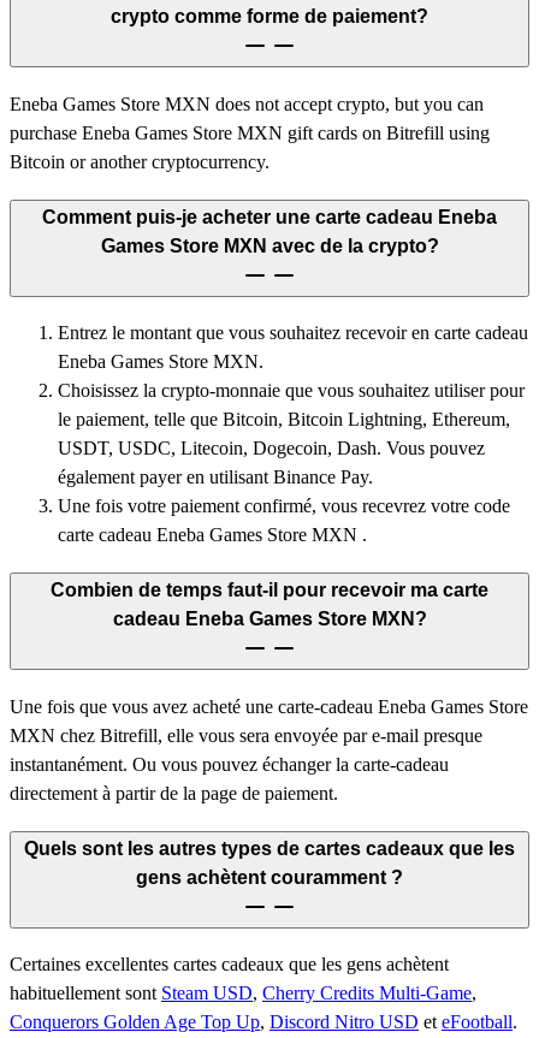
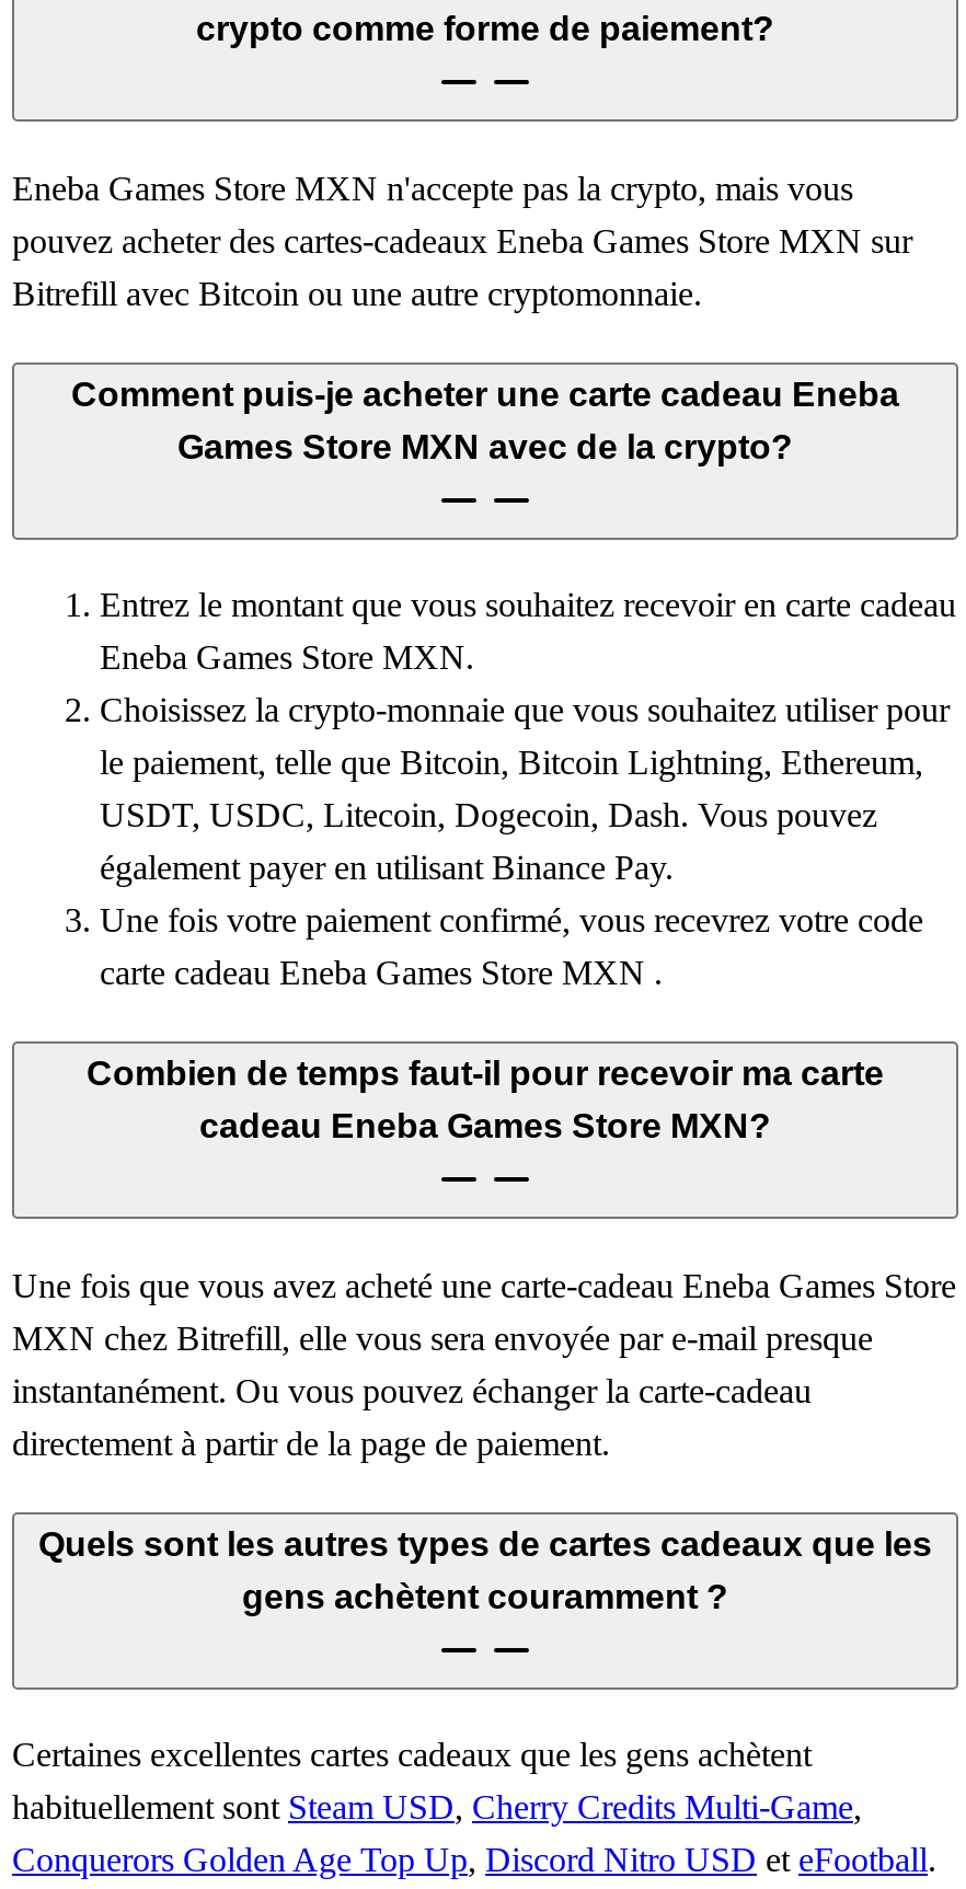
- Eneba Games Store MXN does not accept crypto, but you can
- purchase Eneba Games Store MXN gift cards on Bitrefill using
- Bitcoin or another cryptocurrency.
+ Eneba Games Store MXN n'accepte pas la crypto, mais vous
+ pouvez acheter des cartes-cadeaux Eneba Games Store MXN sur
+ Bitrefill avec Bitcoin ou une autre cryptomonnaie.
